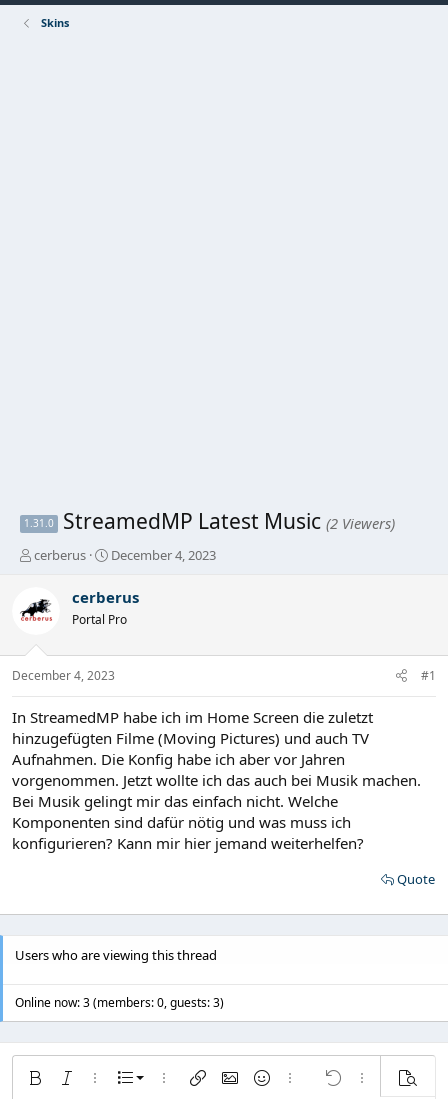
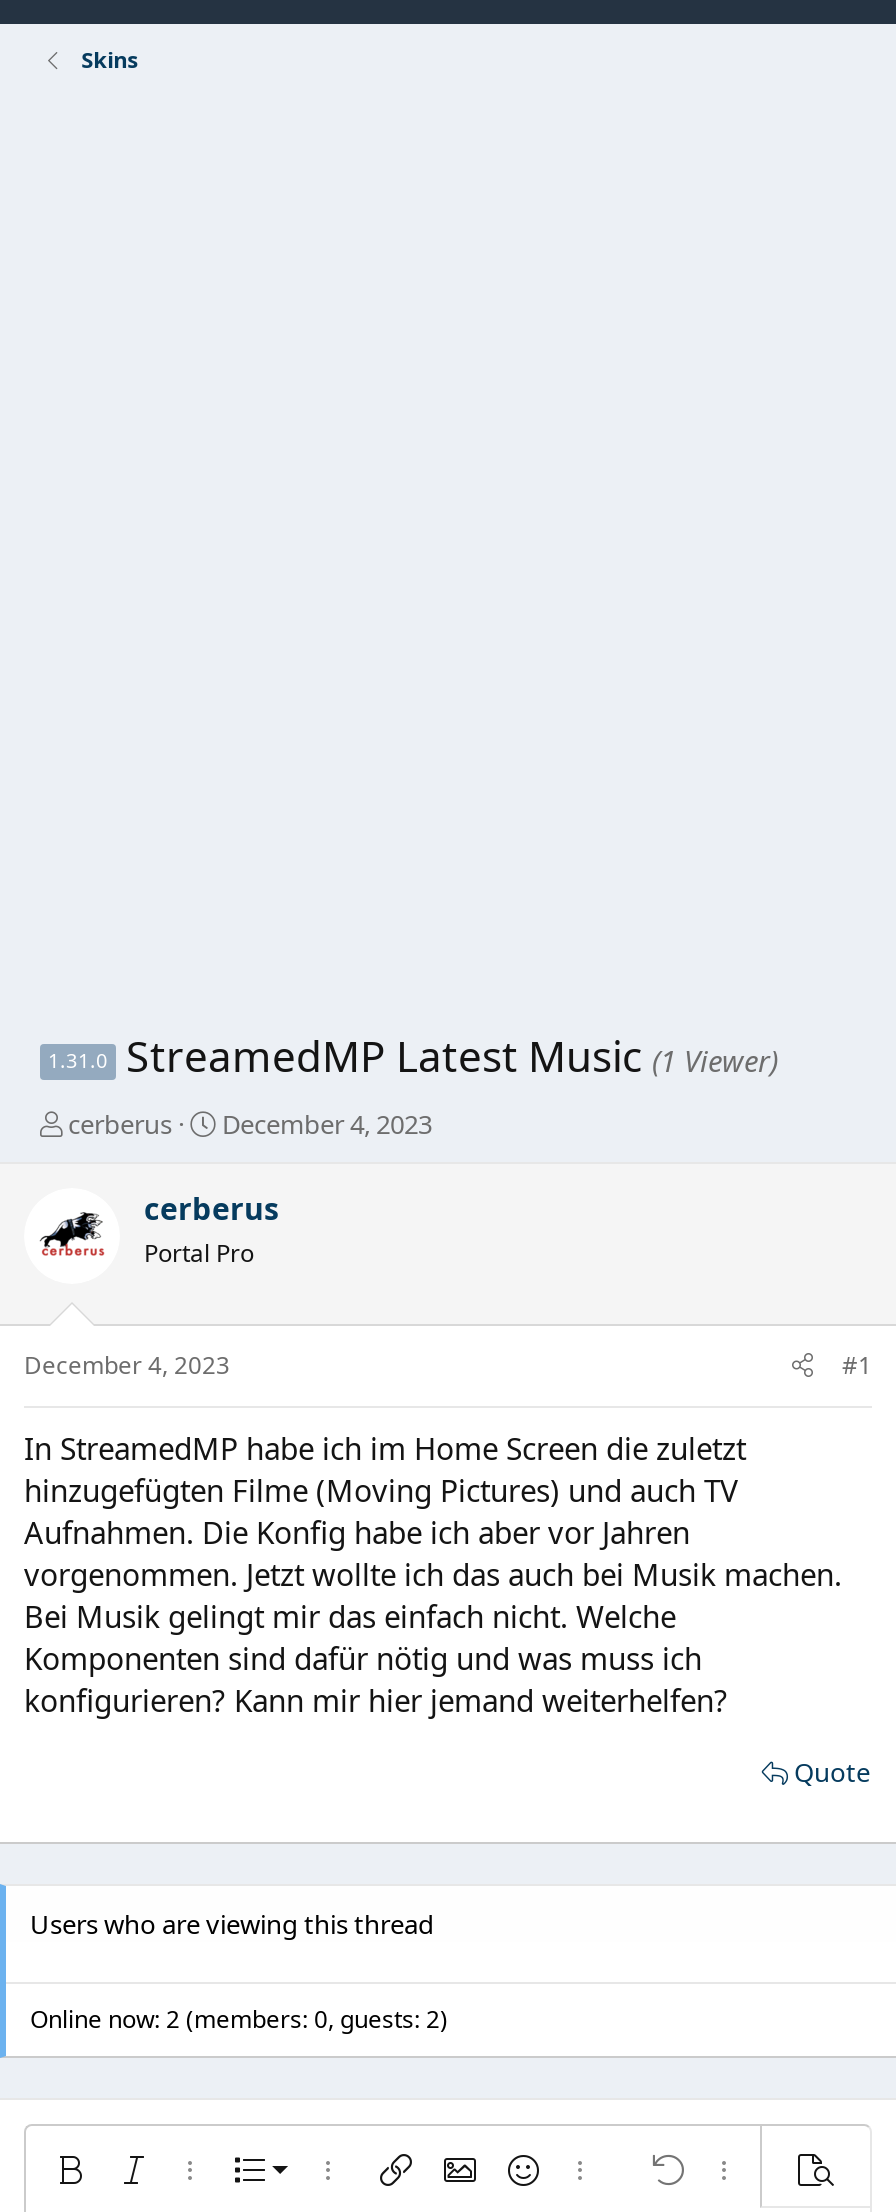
- StreamedMP Latest Music (2 Viewers)
+ StreamedMP Latest Music (1 Viewer)

- Online now: 3 (members: 0, guests: 3)
+ Online now: 2 (members: 0, guests: 2)
